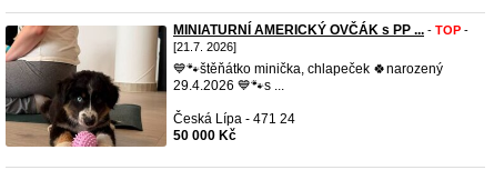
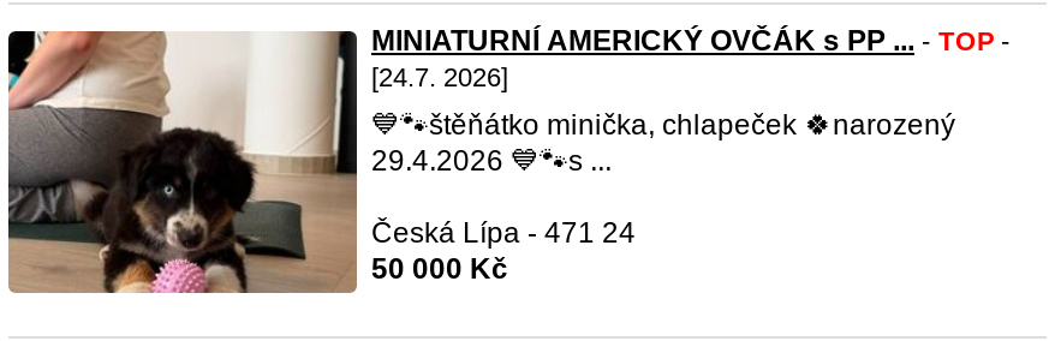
- [21.7. 2026]
+ [24.7. 2026]
